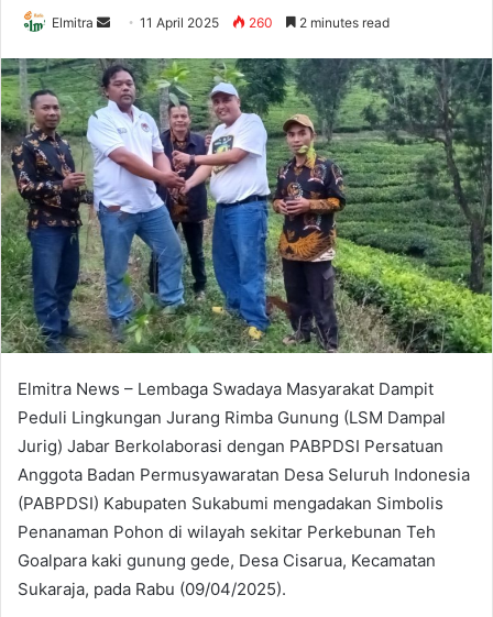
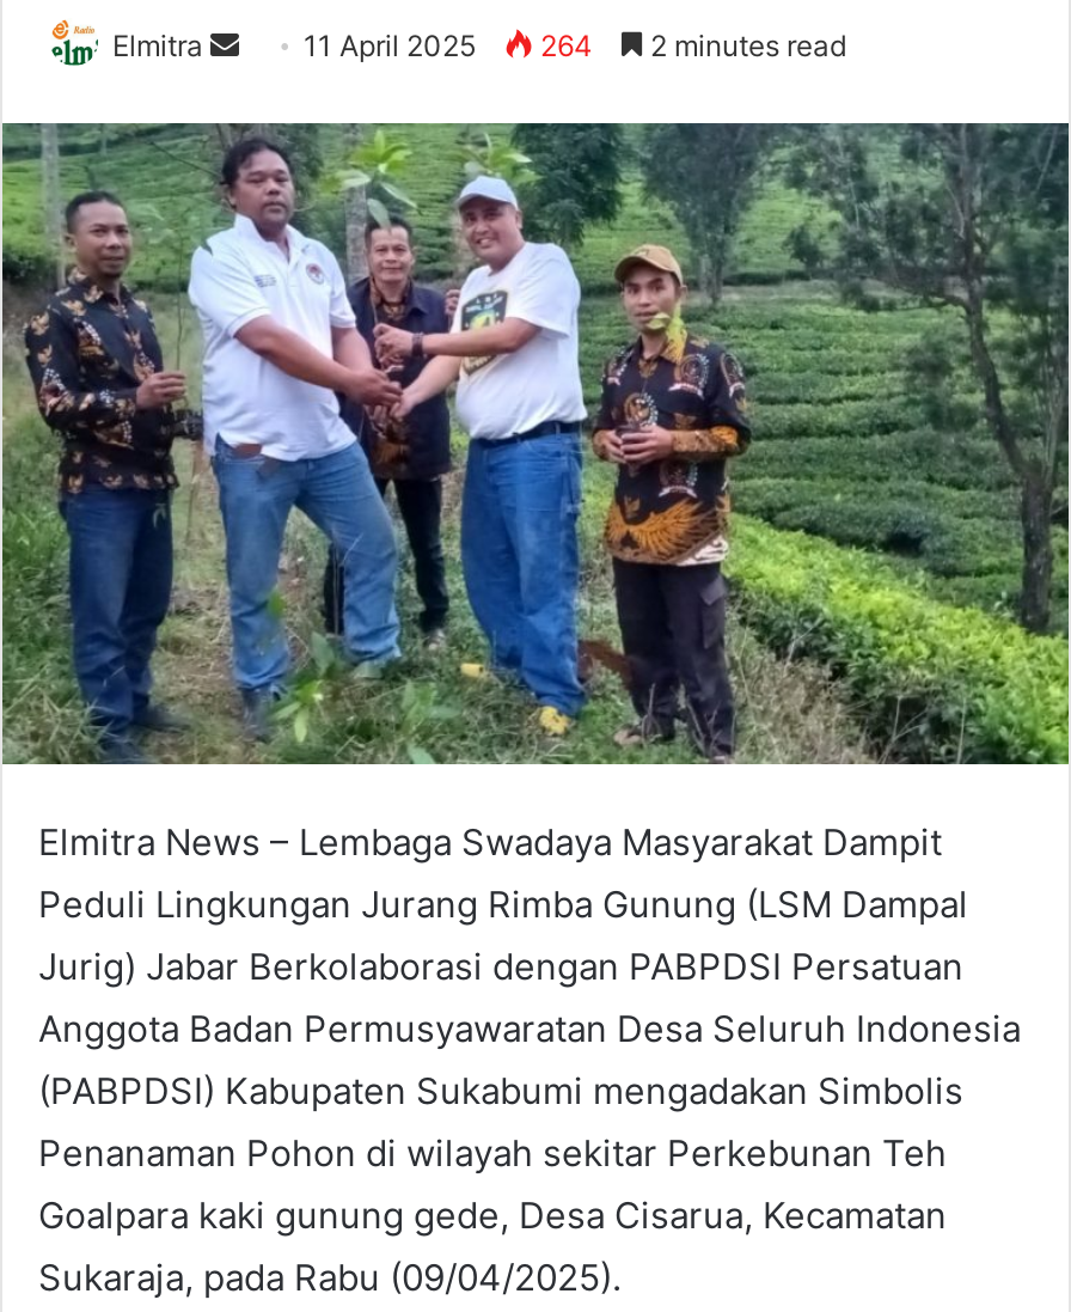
- 260
+ 264
